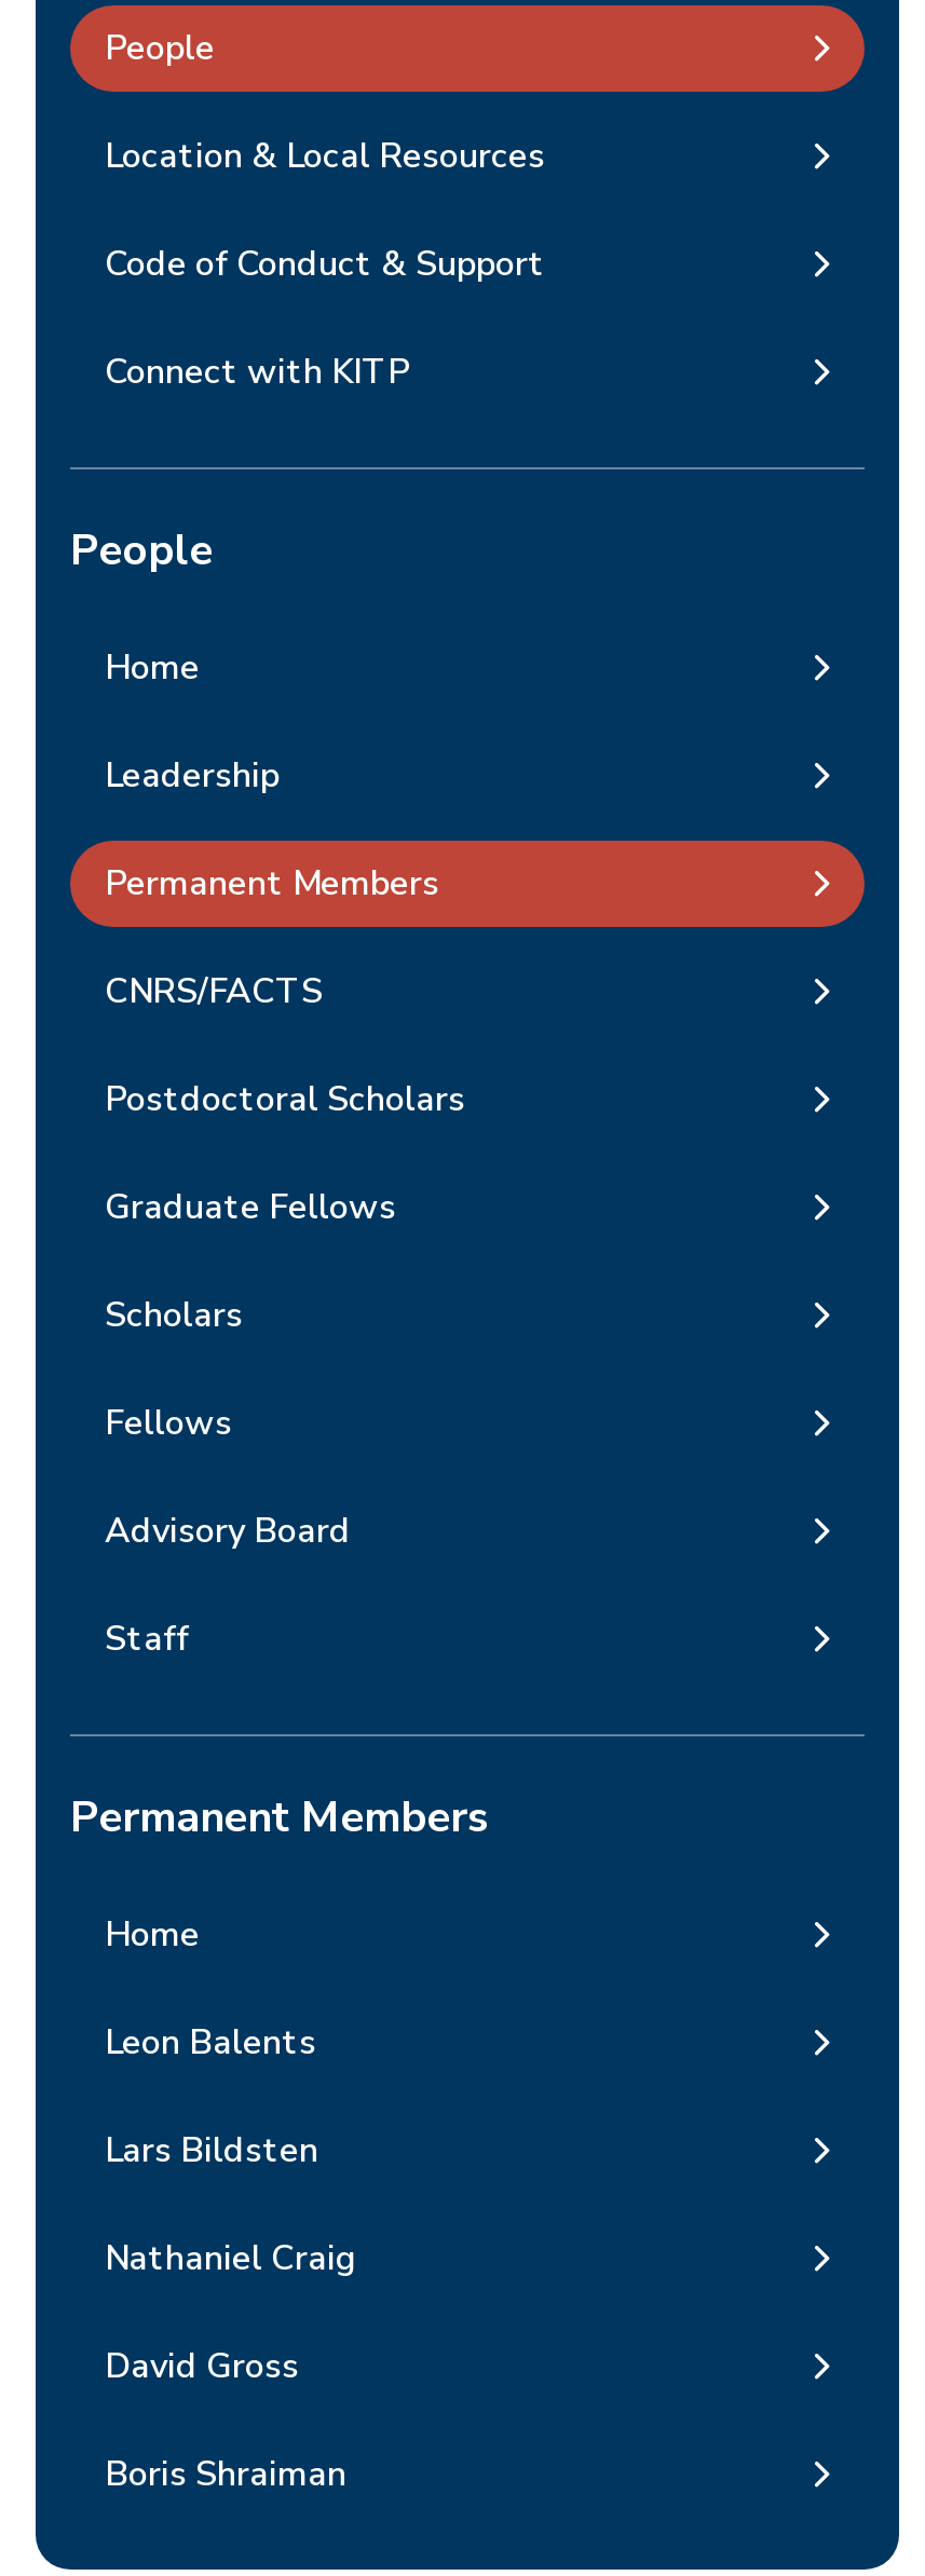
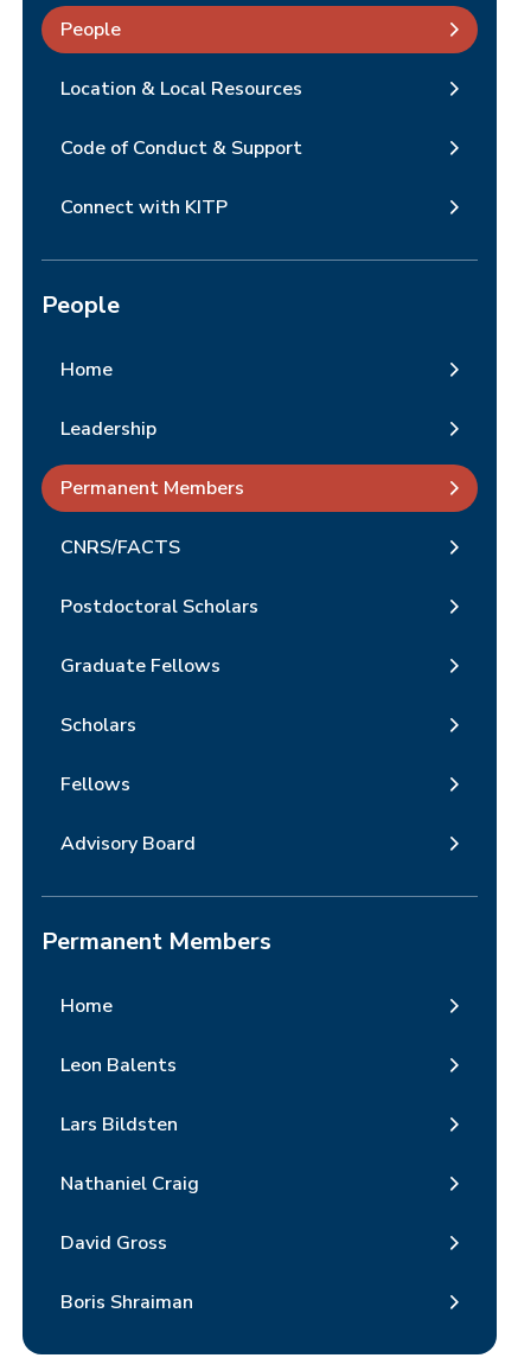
- Staff
